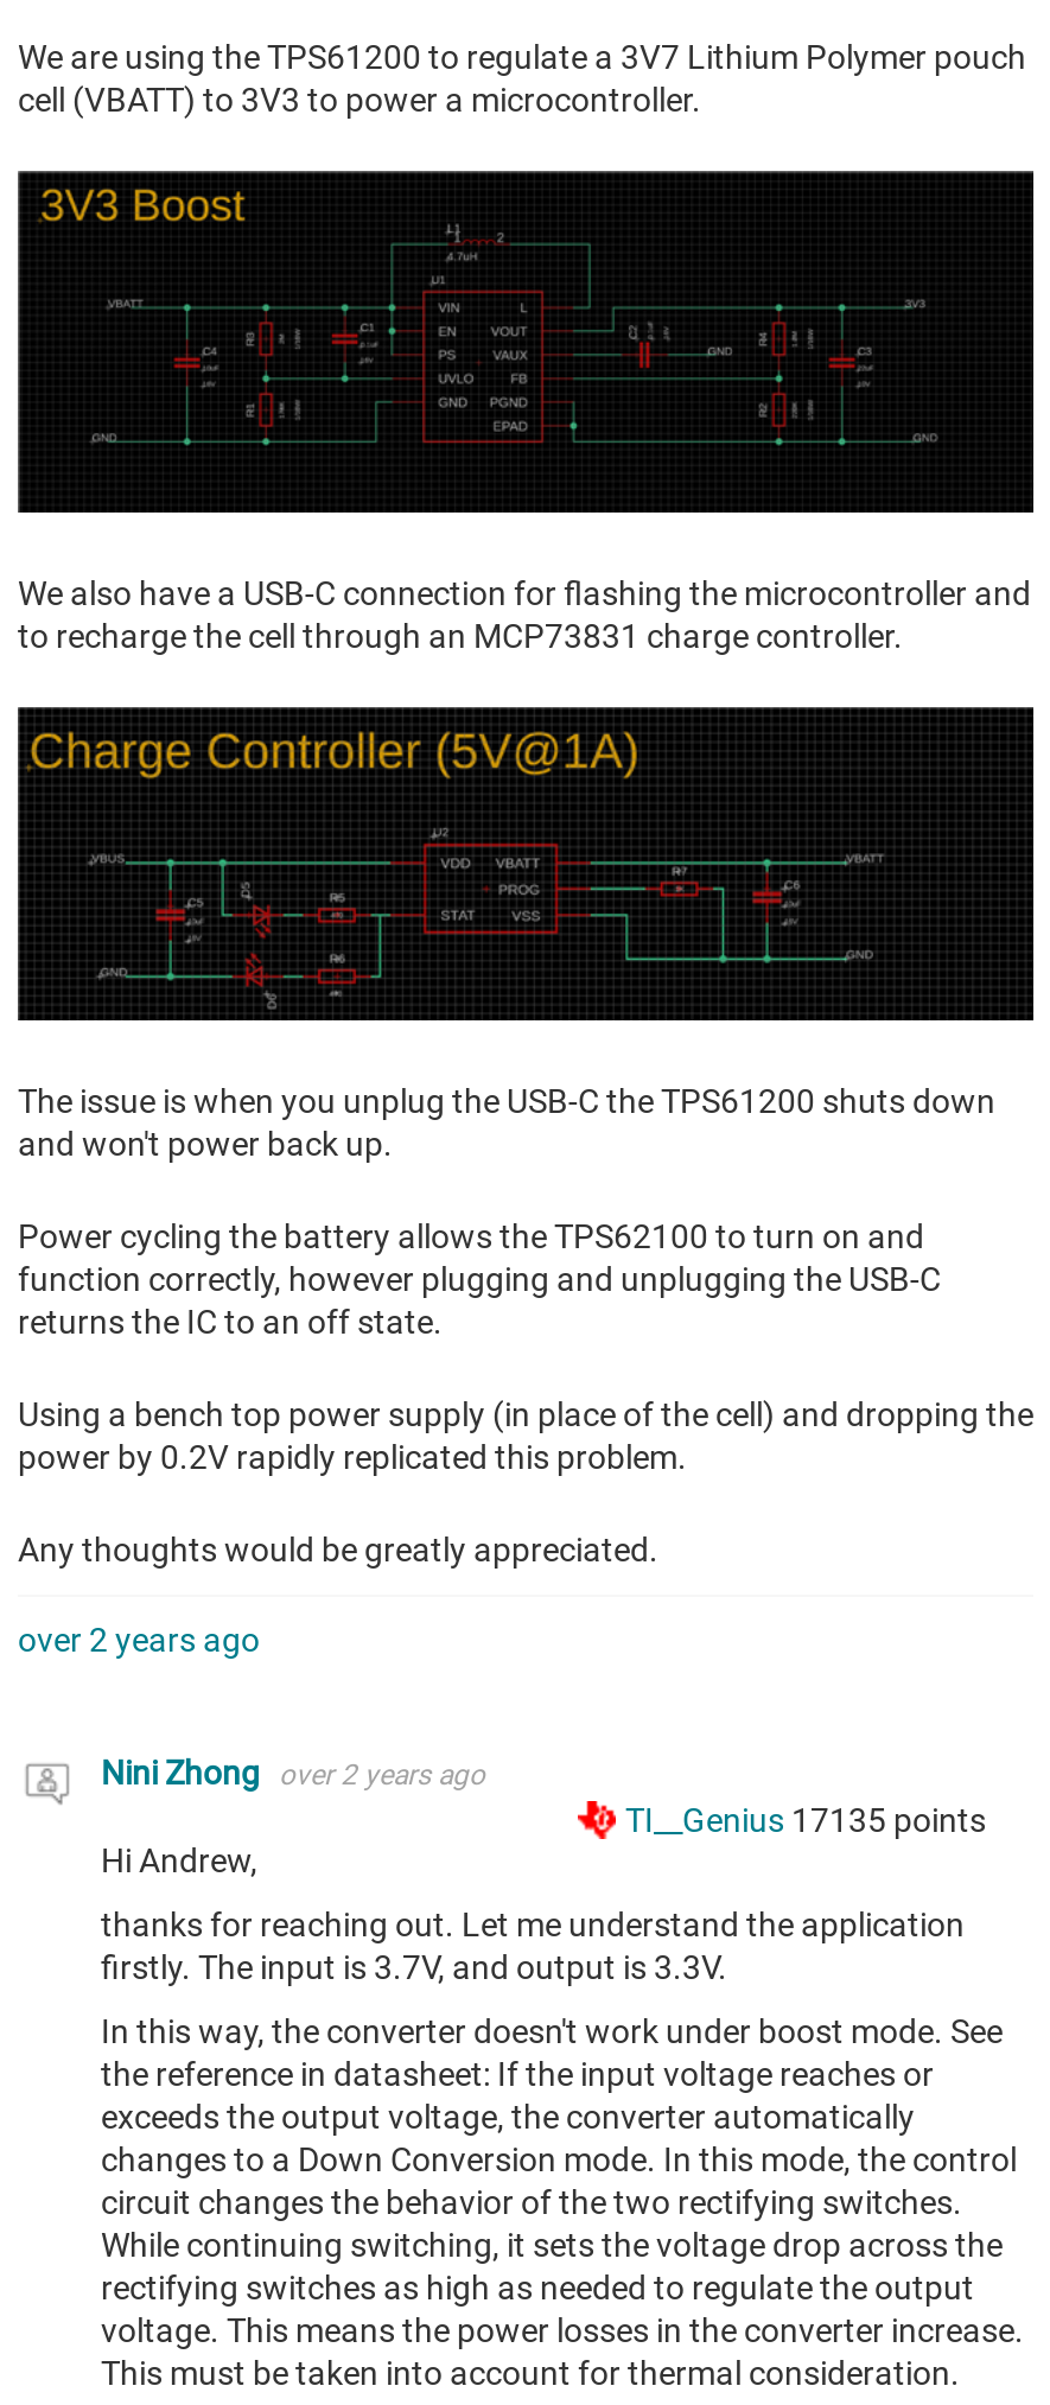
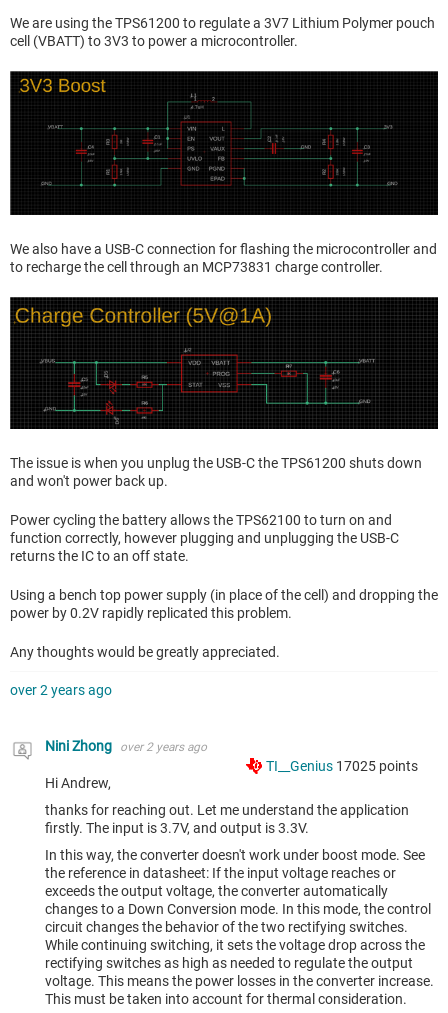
- TI__Genius 17135 points
+ TI__Genius 17025 points
